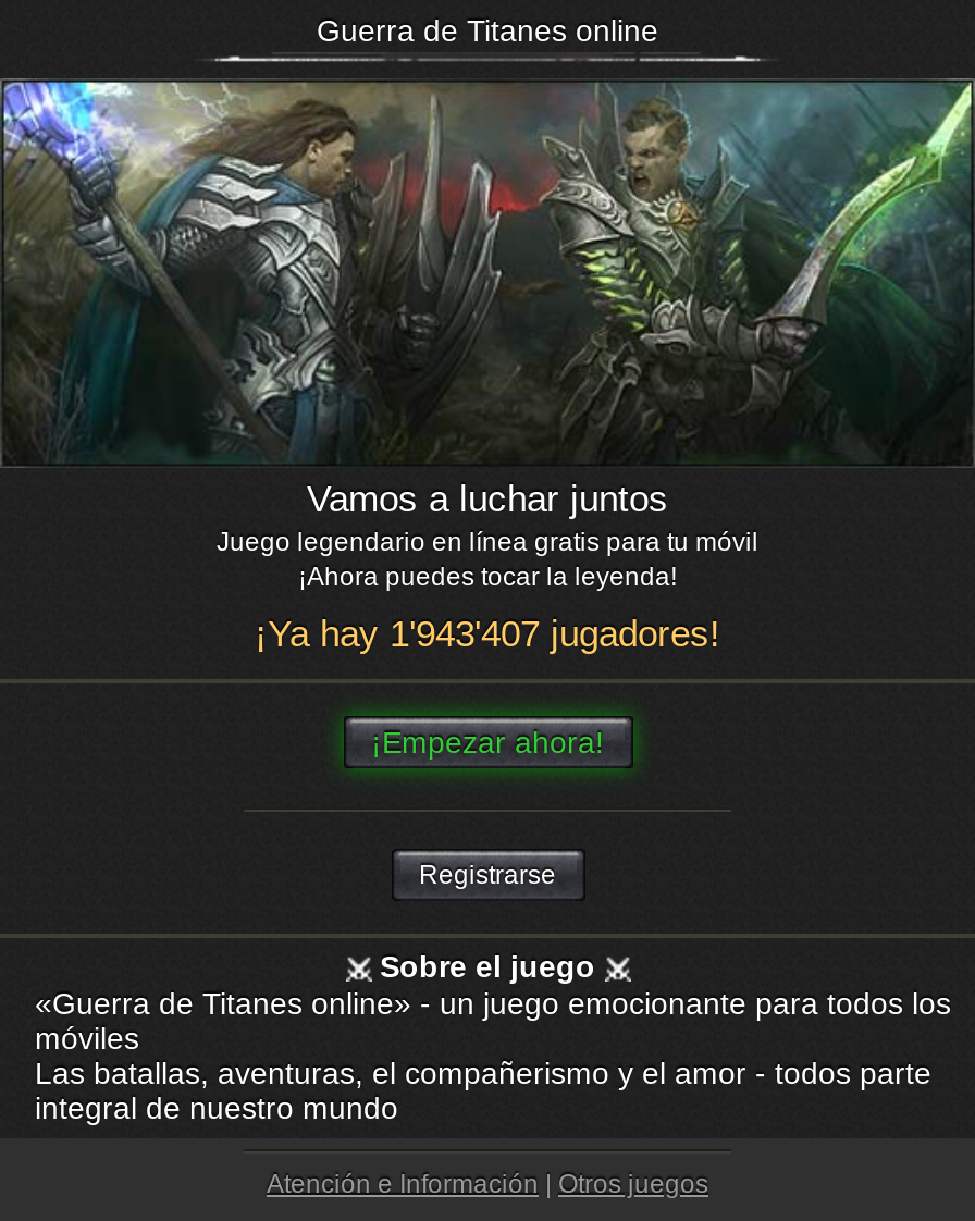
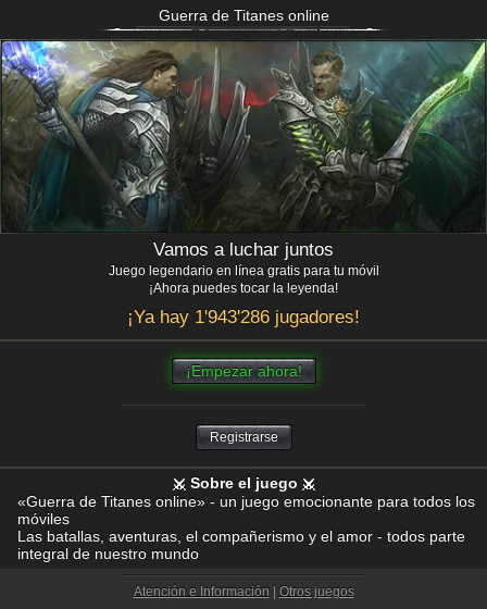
- ¡Ya hay 1'943'407 jugadores!
+ ¡Ya hay 1'943'286 jugadores!
